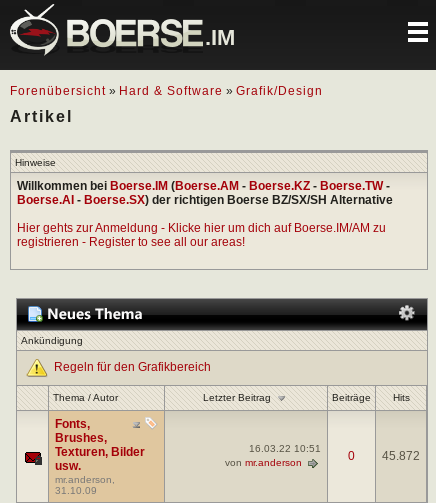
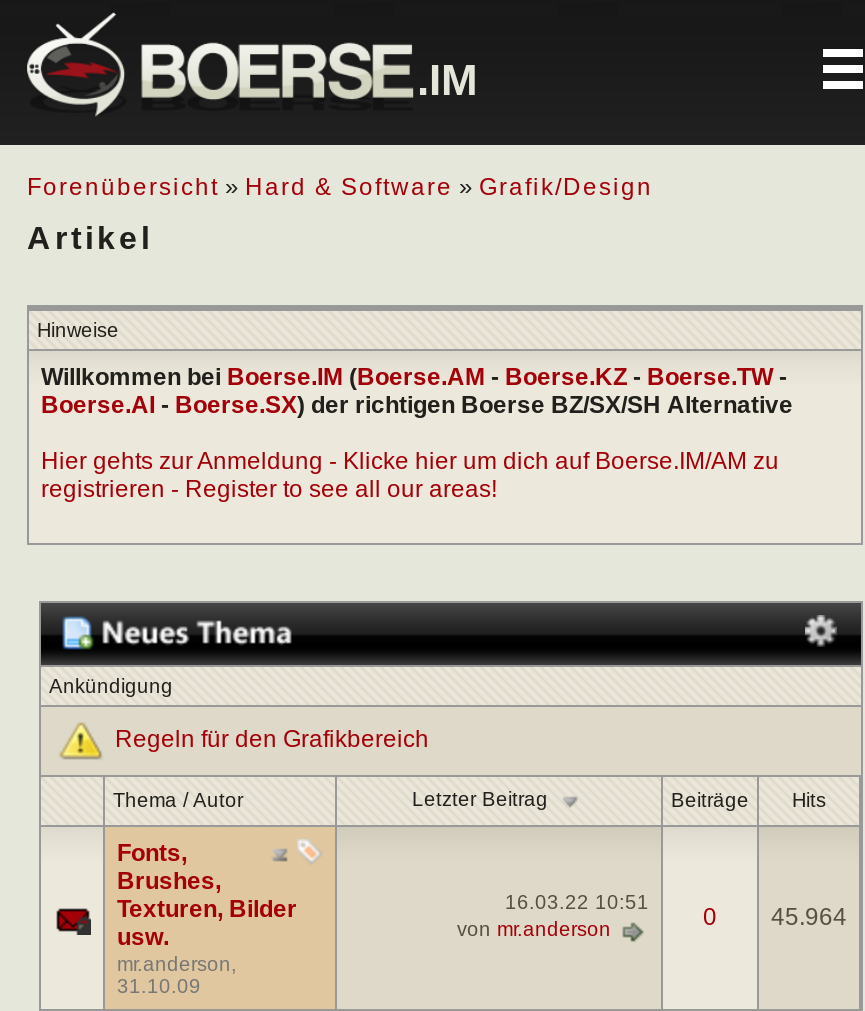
- 0 45.872
+ 0 45.964
